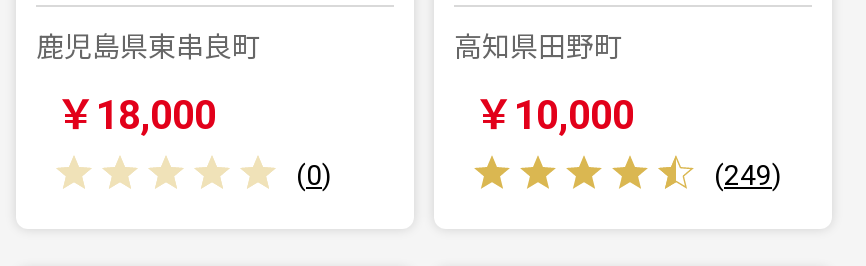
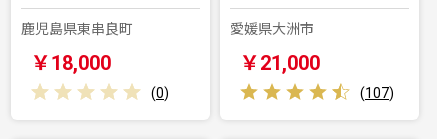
- 高知県田野町
+ 愛媛県大洲市

- ￥10,000
- (249)
+ ￥21,000
+ (107)
